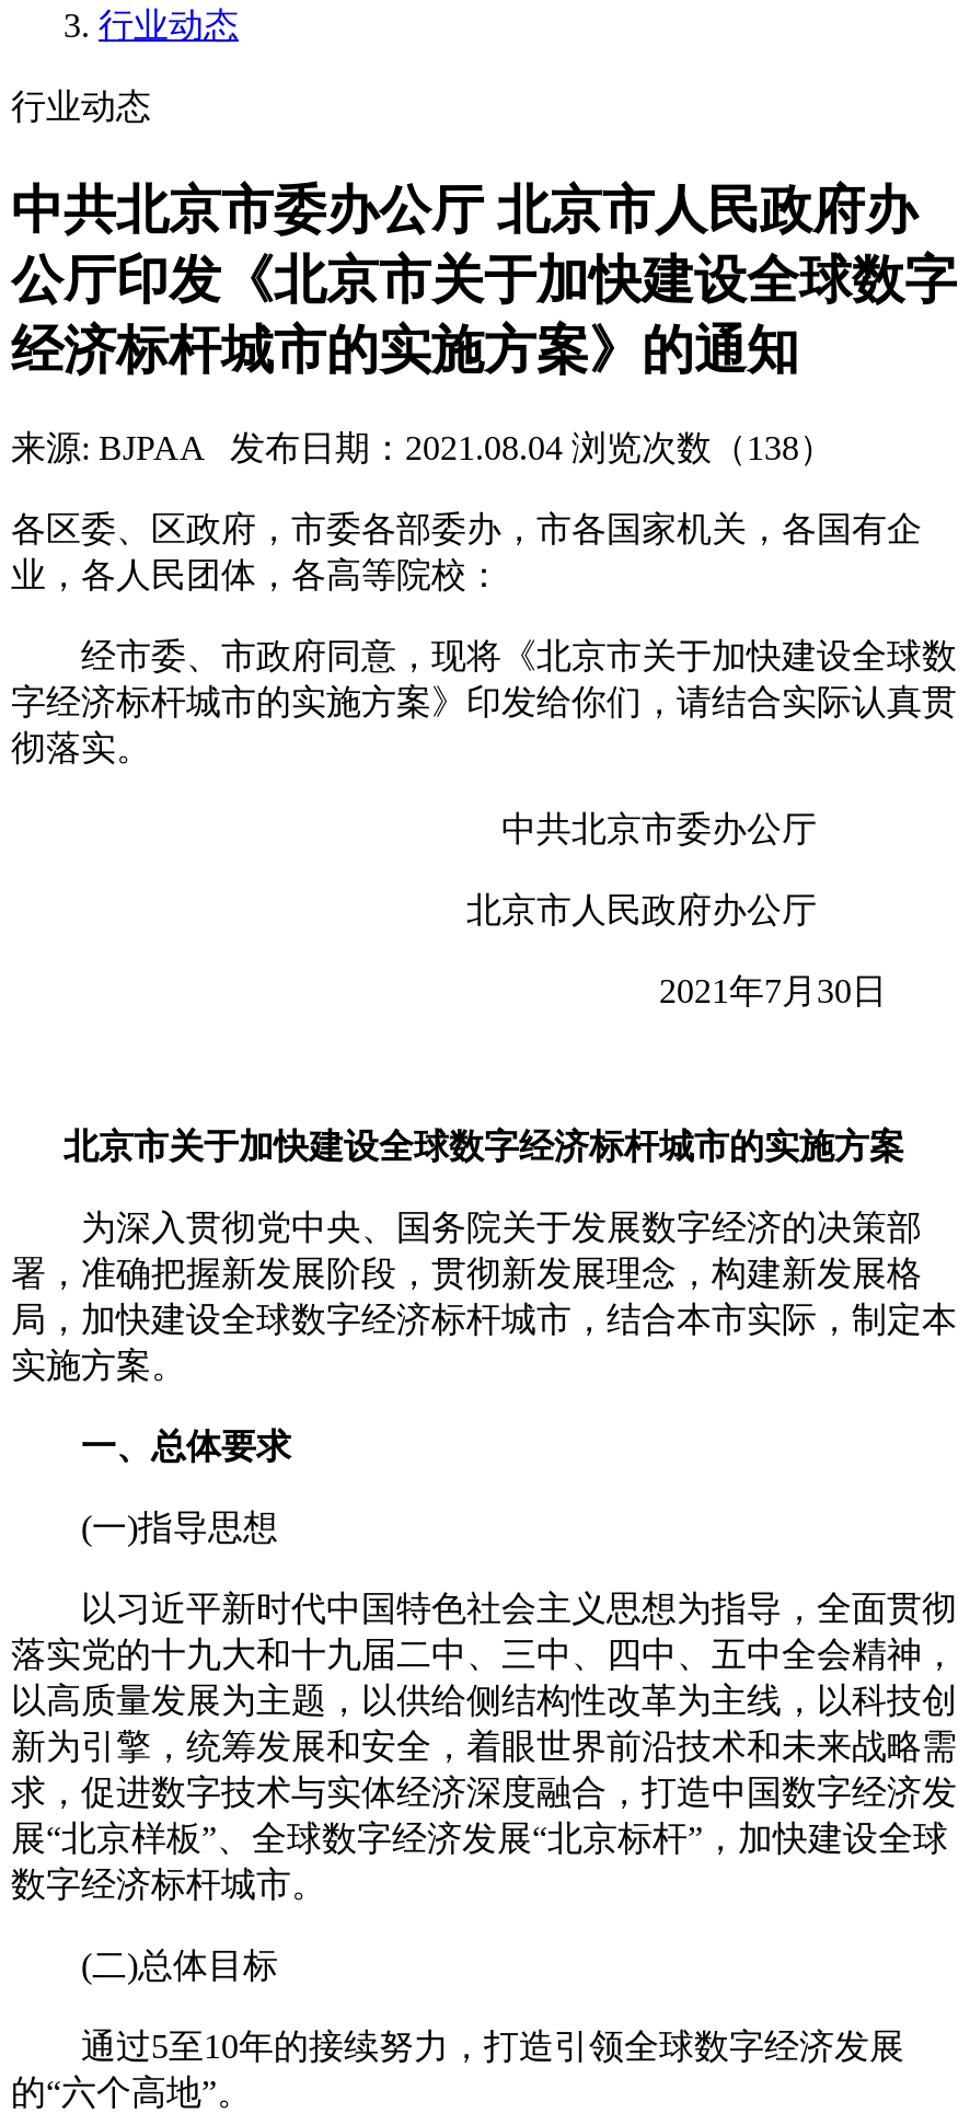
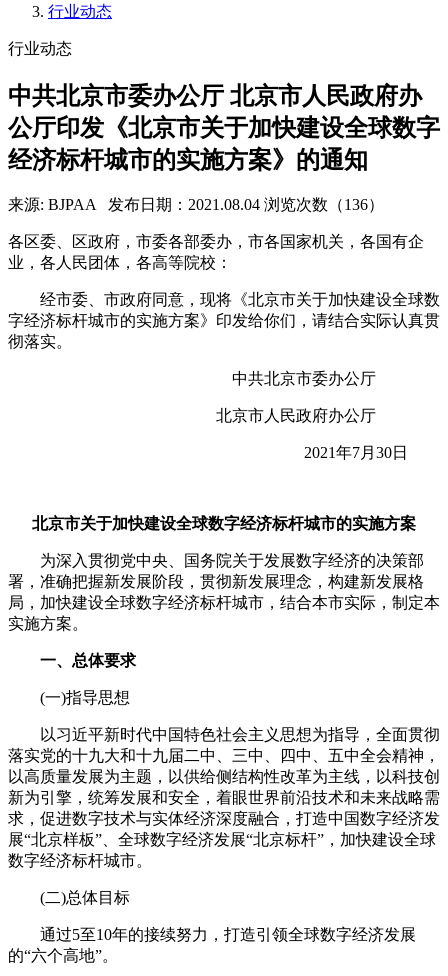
- 发布日期：2021.08.04 浏览次数（138）
+ 发布日期：2021.08.04 浏览次数（136）
